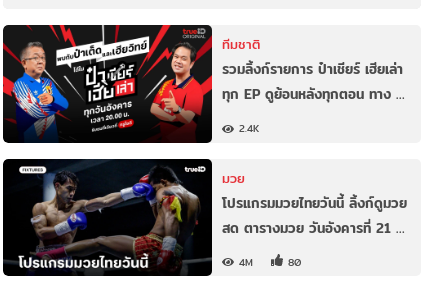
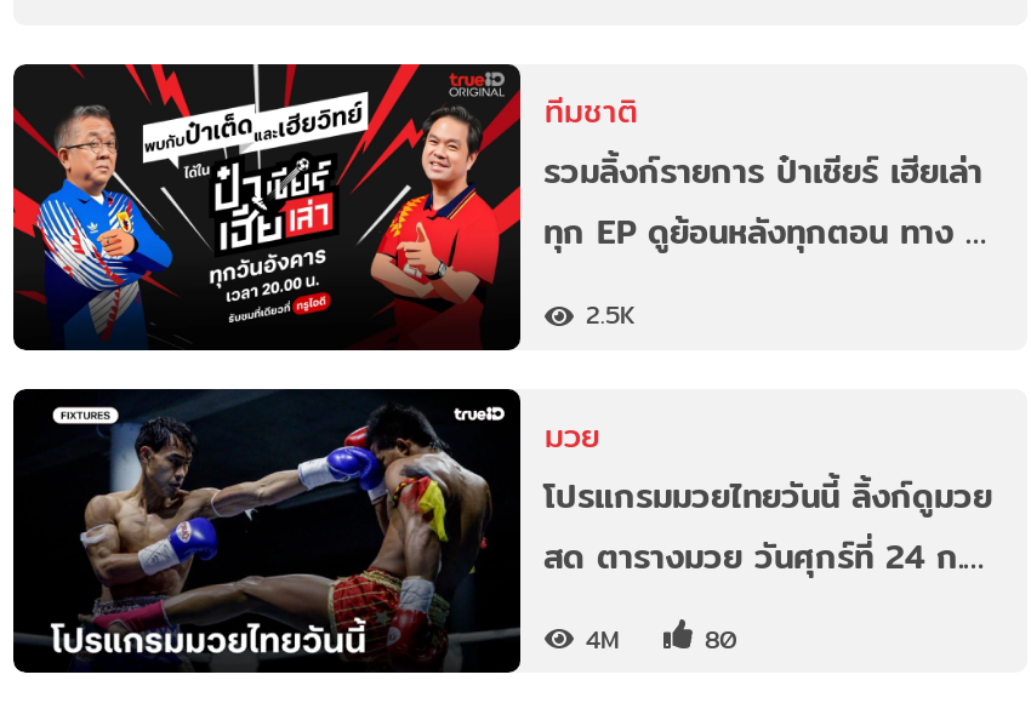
- 2.4K
+ 2.5K

- สด ตารางมวย วันอังคารที่ 21 …
+ สด ตารางมวย วันศุกร์ที่ 24 ก.…
